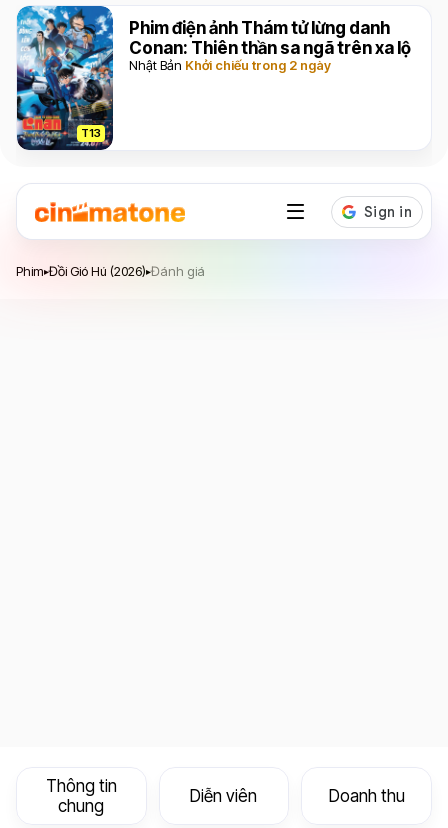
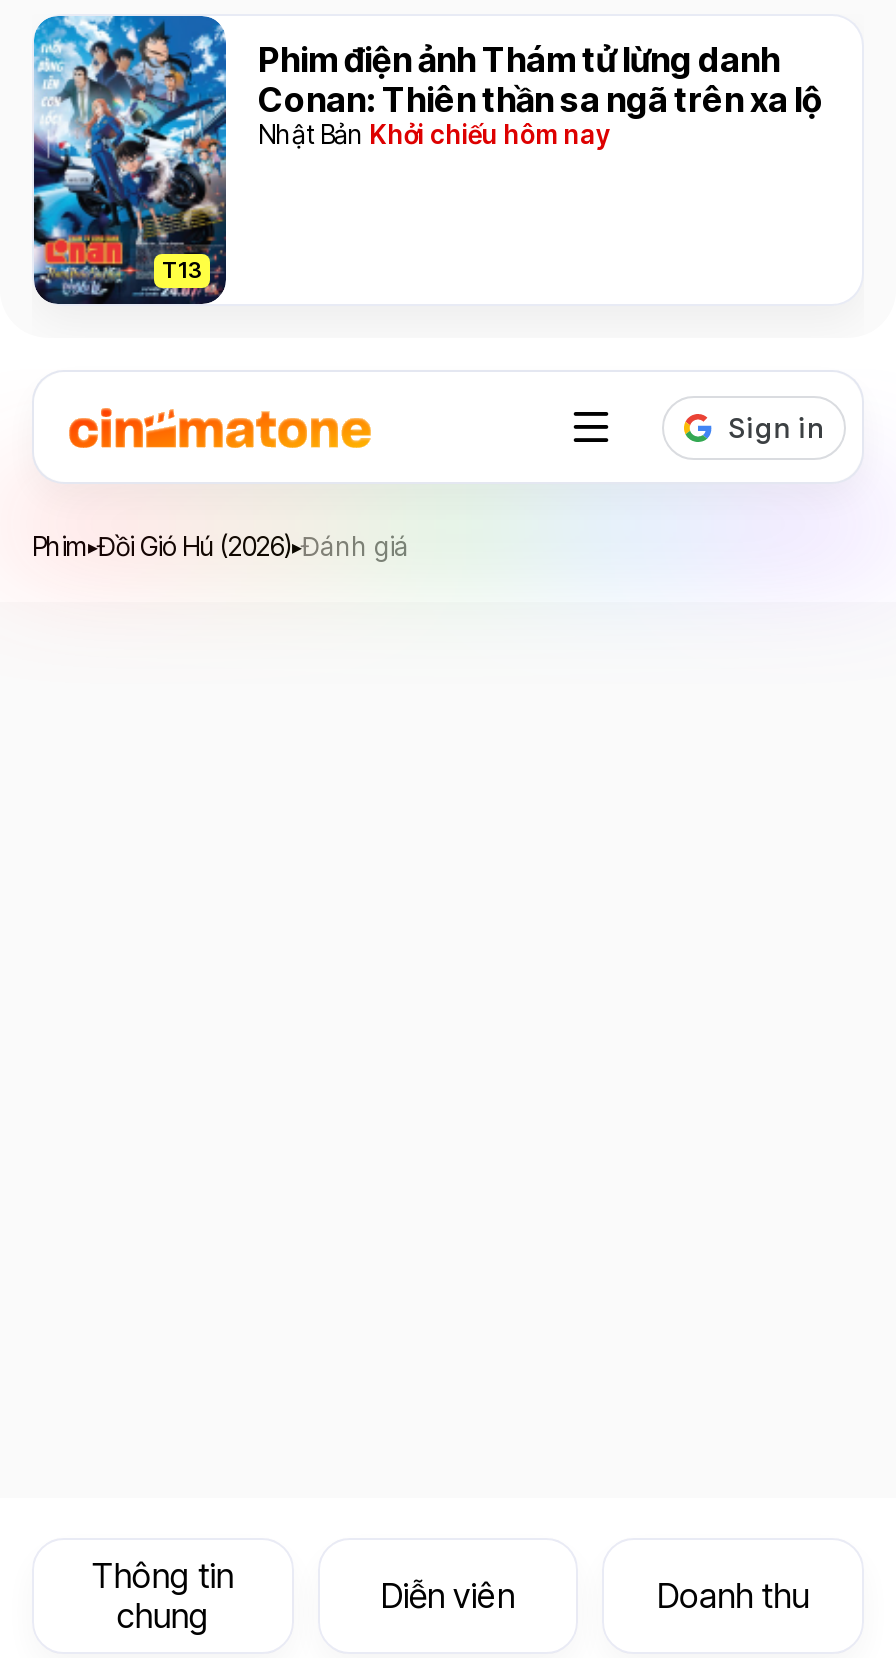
- Nhật Bản Khởi chiếu trong 2 ngày
+ Nhật Bản Khởi chiếu hôm nay
